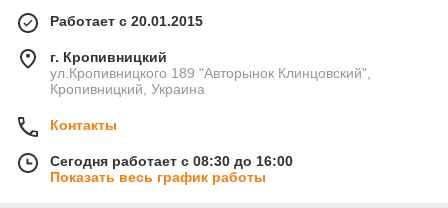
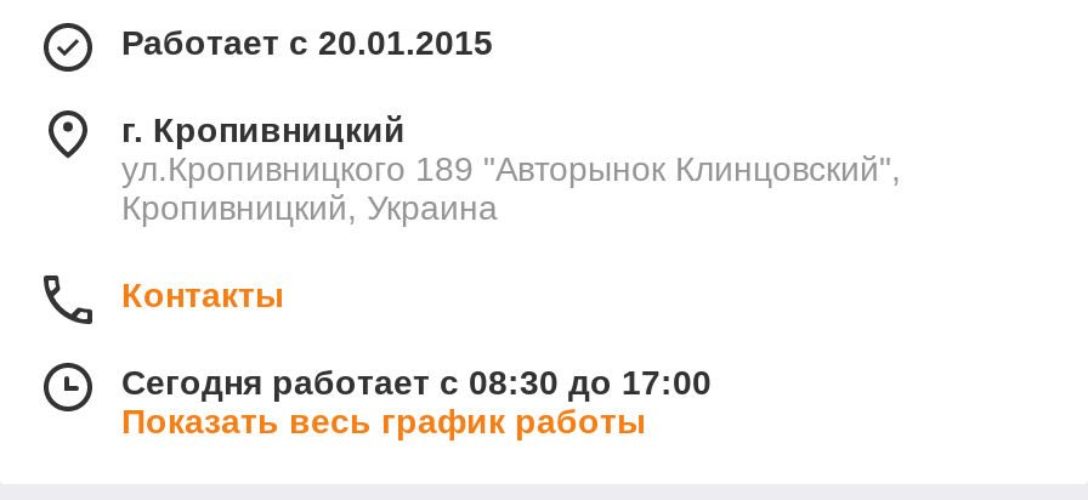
- Сегодня работает с 08:30 до 16:00
+ Сегодня работает с 08:30 до 17:00
